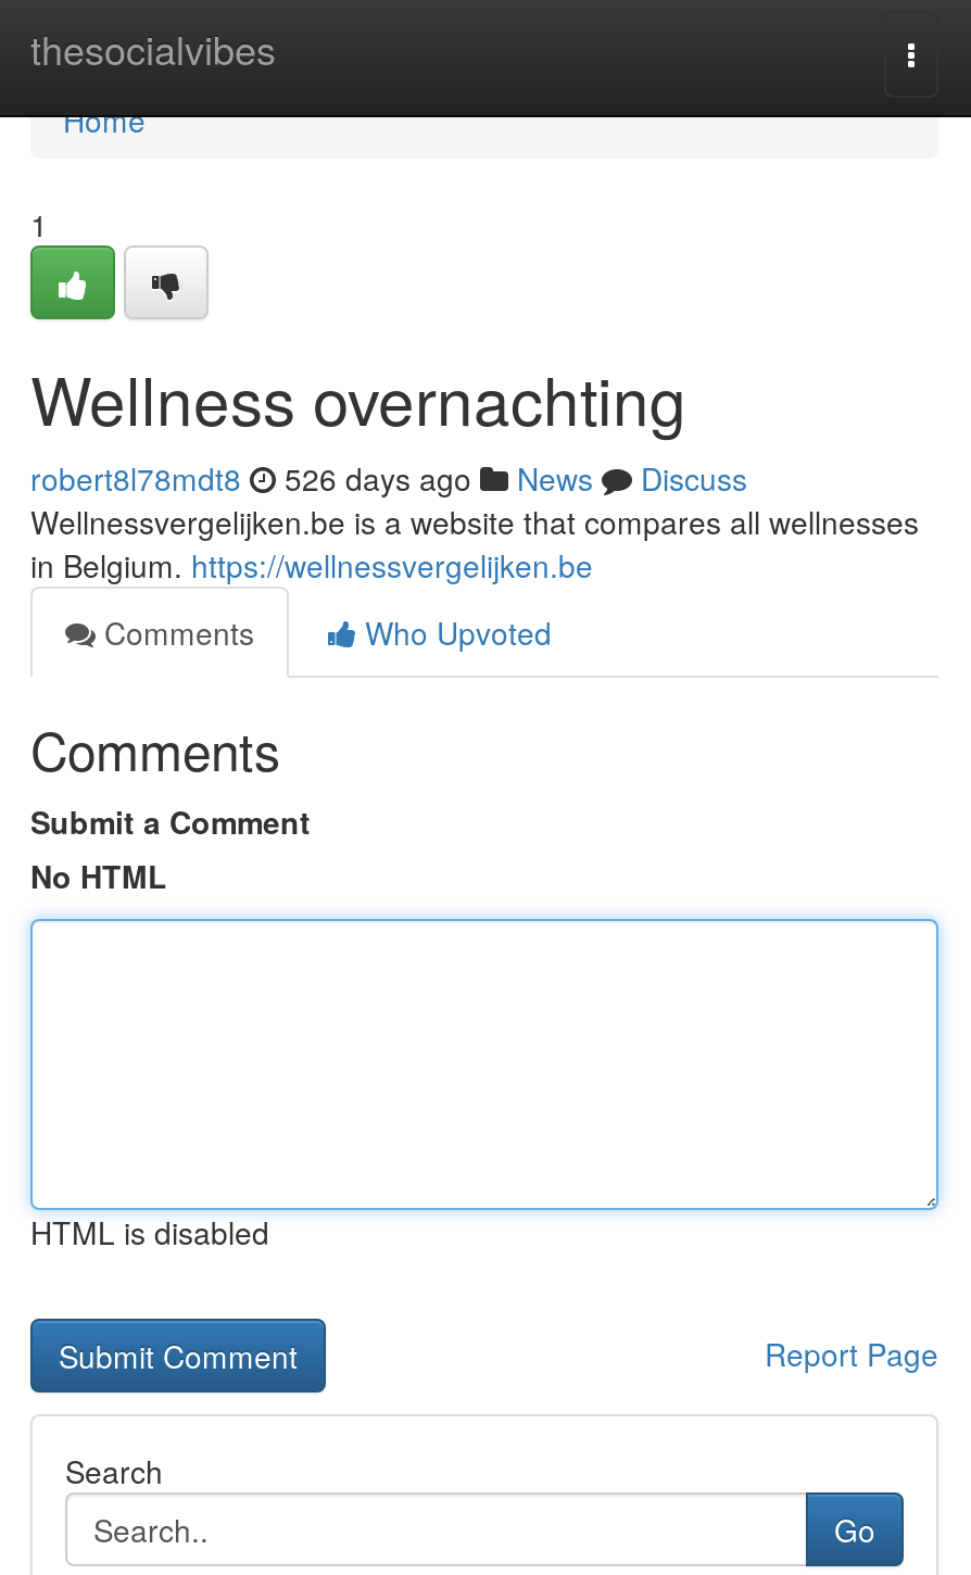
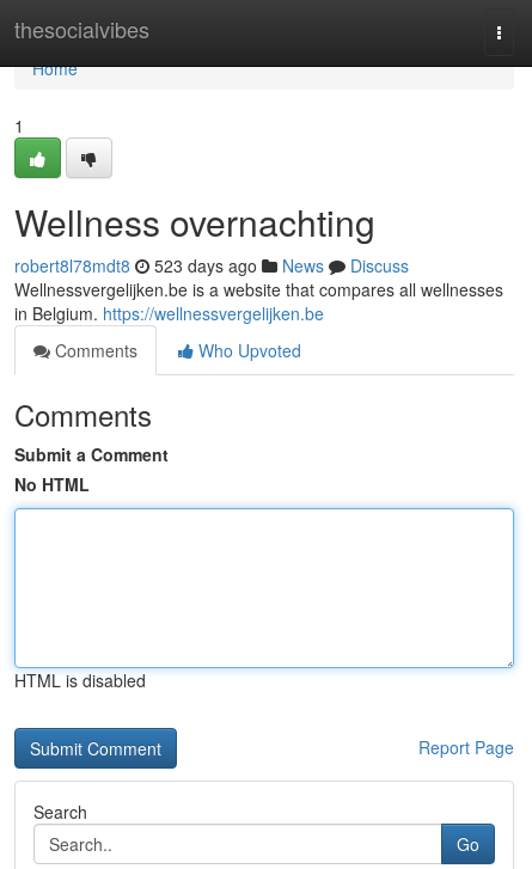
- robert8l78mdt8 526 days ago News Discuss
+ robert8l78mdt8 523 days ago News Discuss
